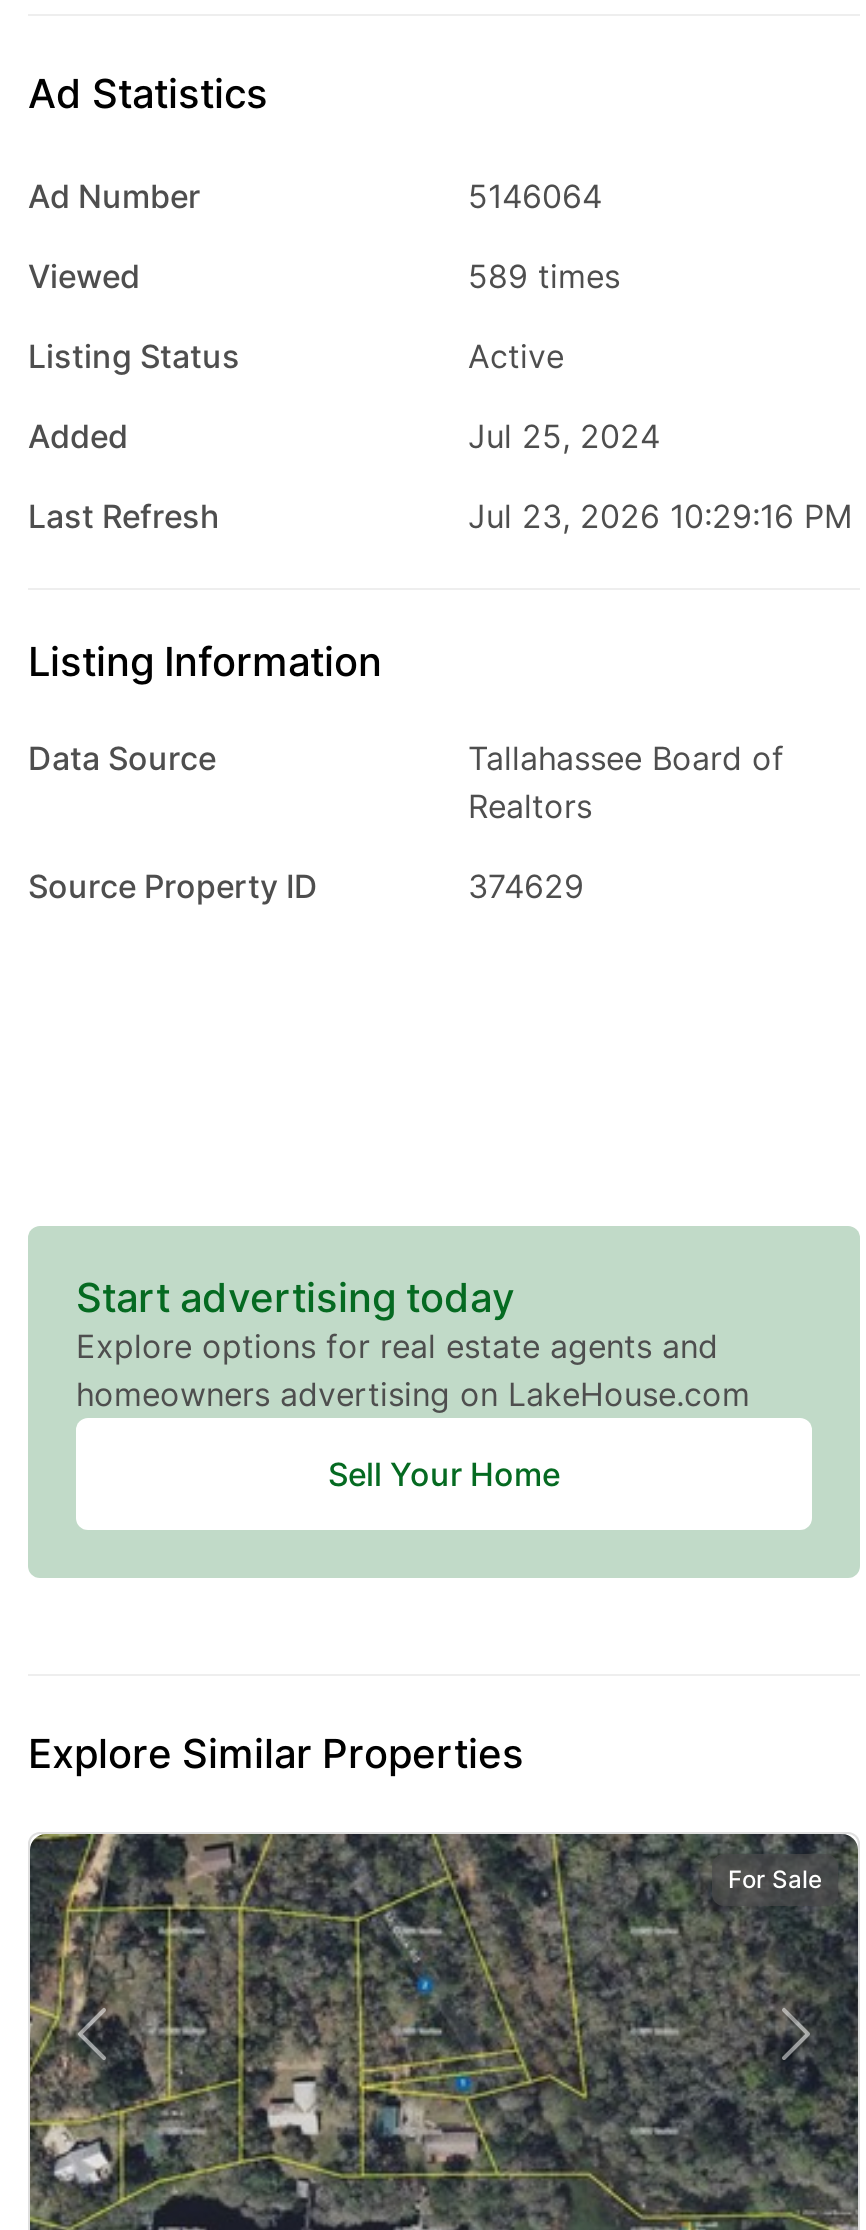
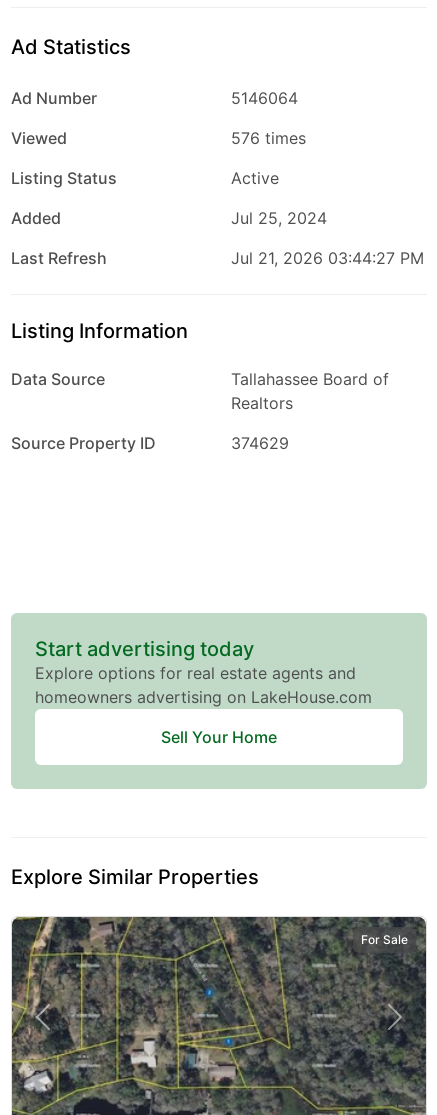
- 589 times
+ 576 times

- Jul 23, 2026 10:29:16 PM
+ Jul 21, 2026 03:44:27 PM
